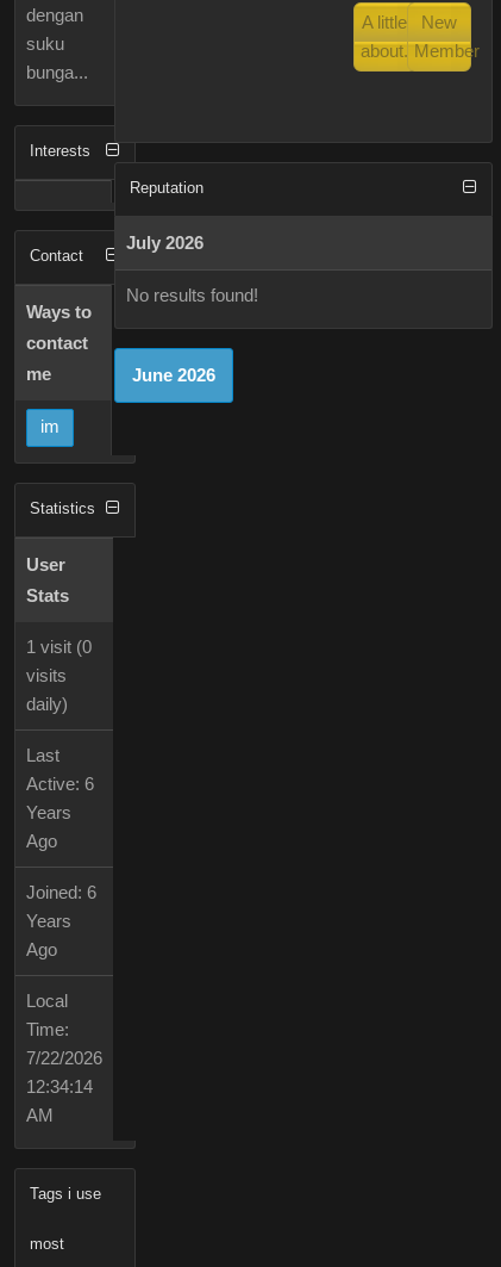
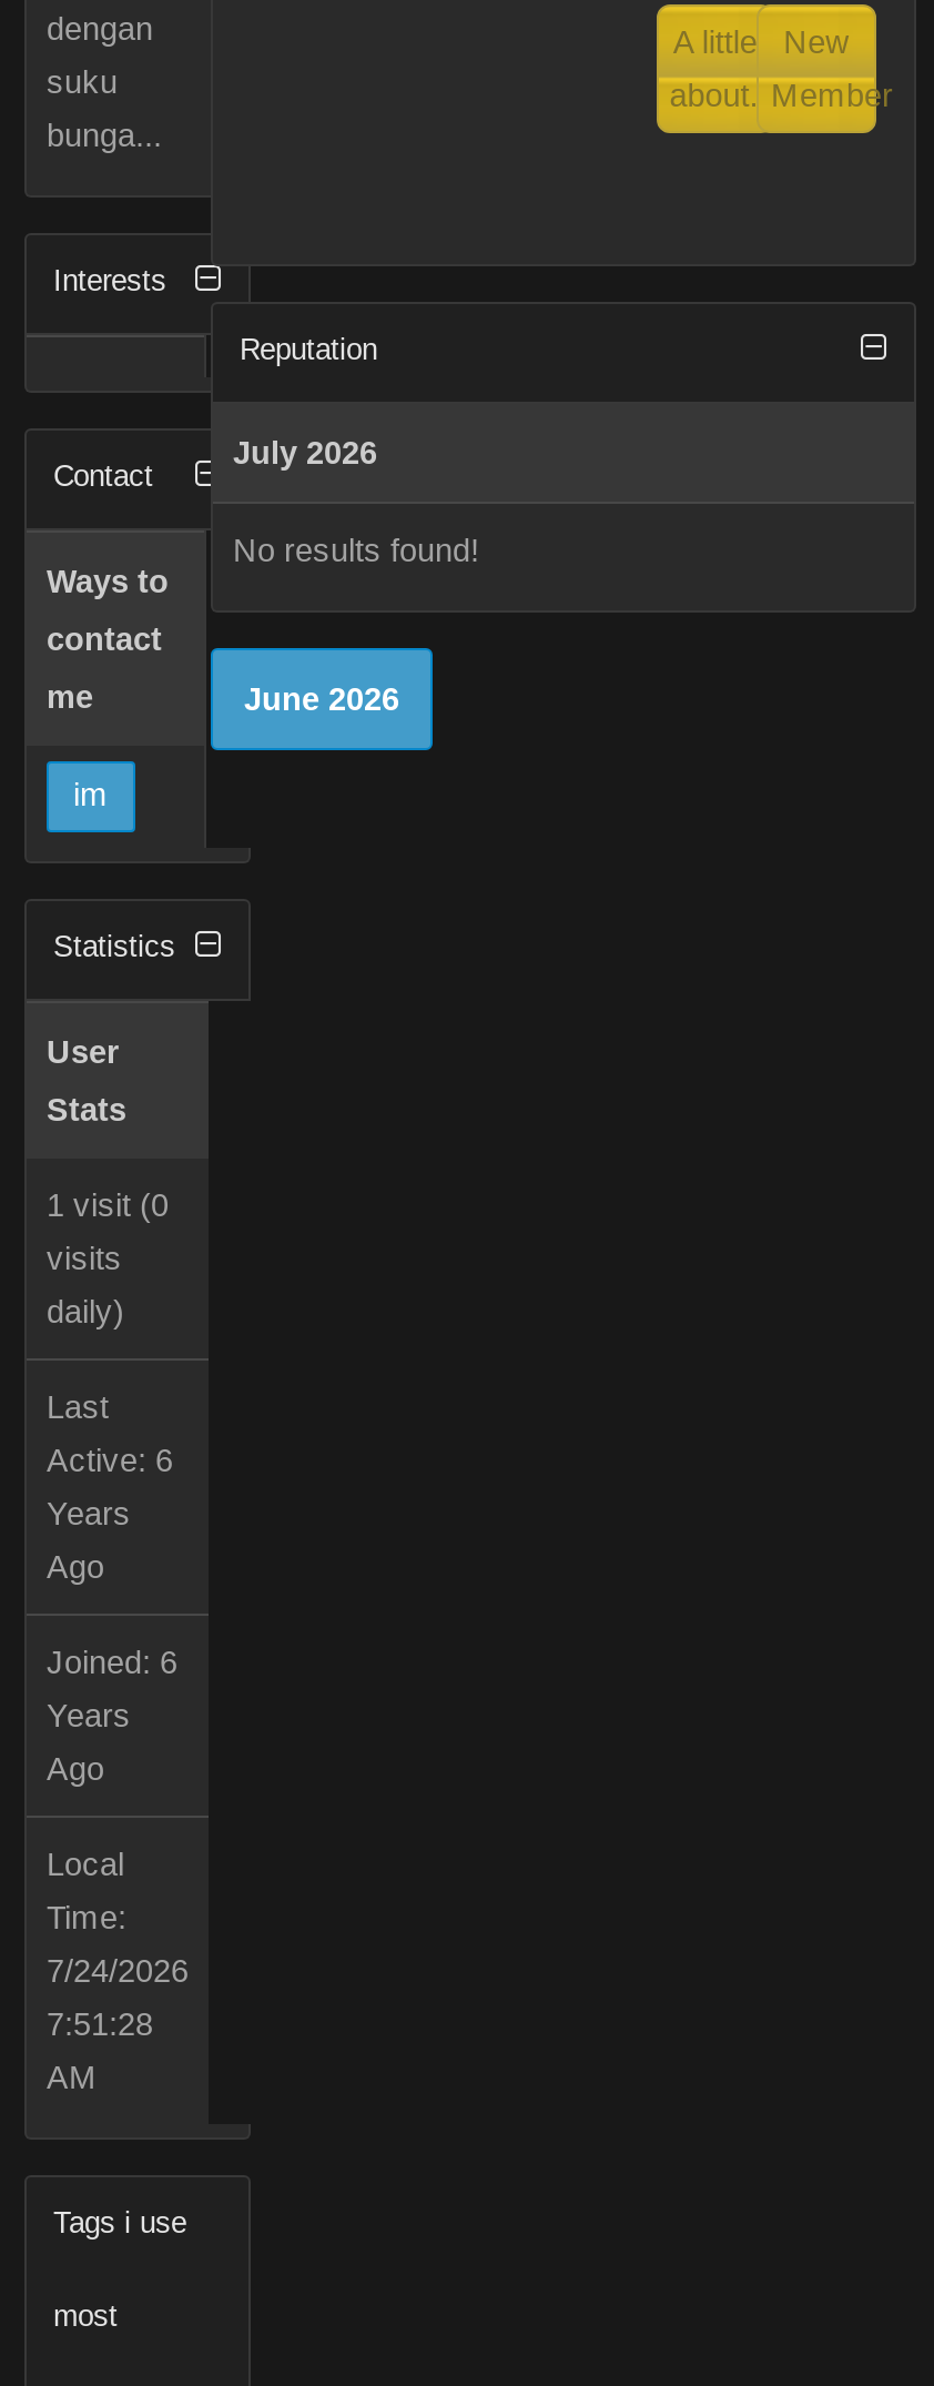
- 7/22/2026
+ 7/24/2026

- 12:34:14
+ 7:51:28
